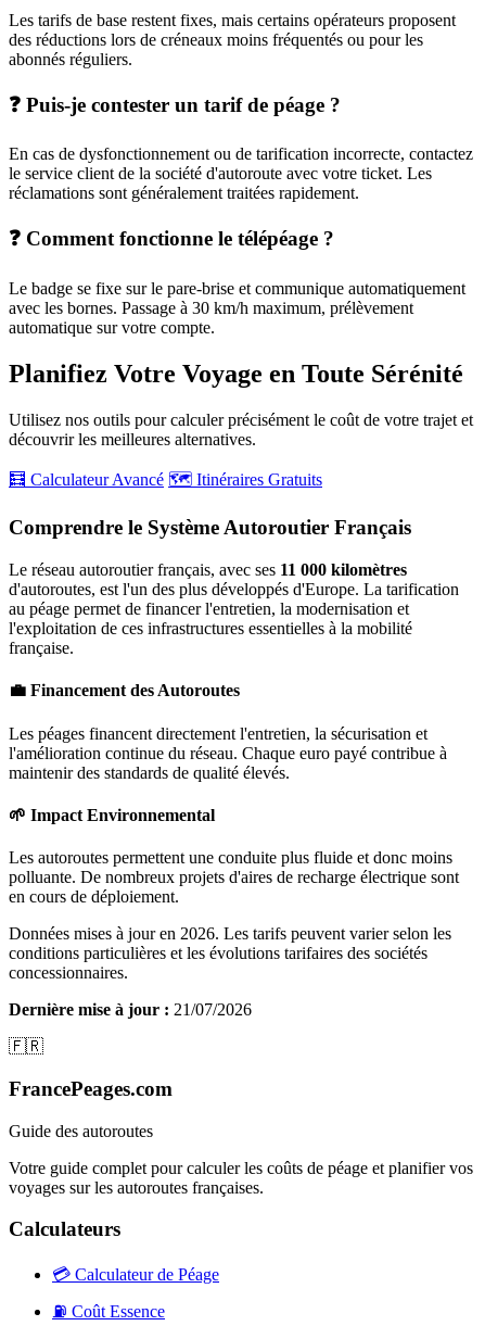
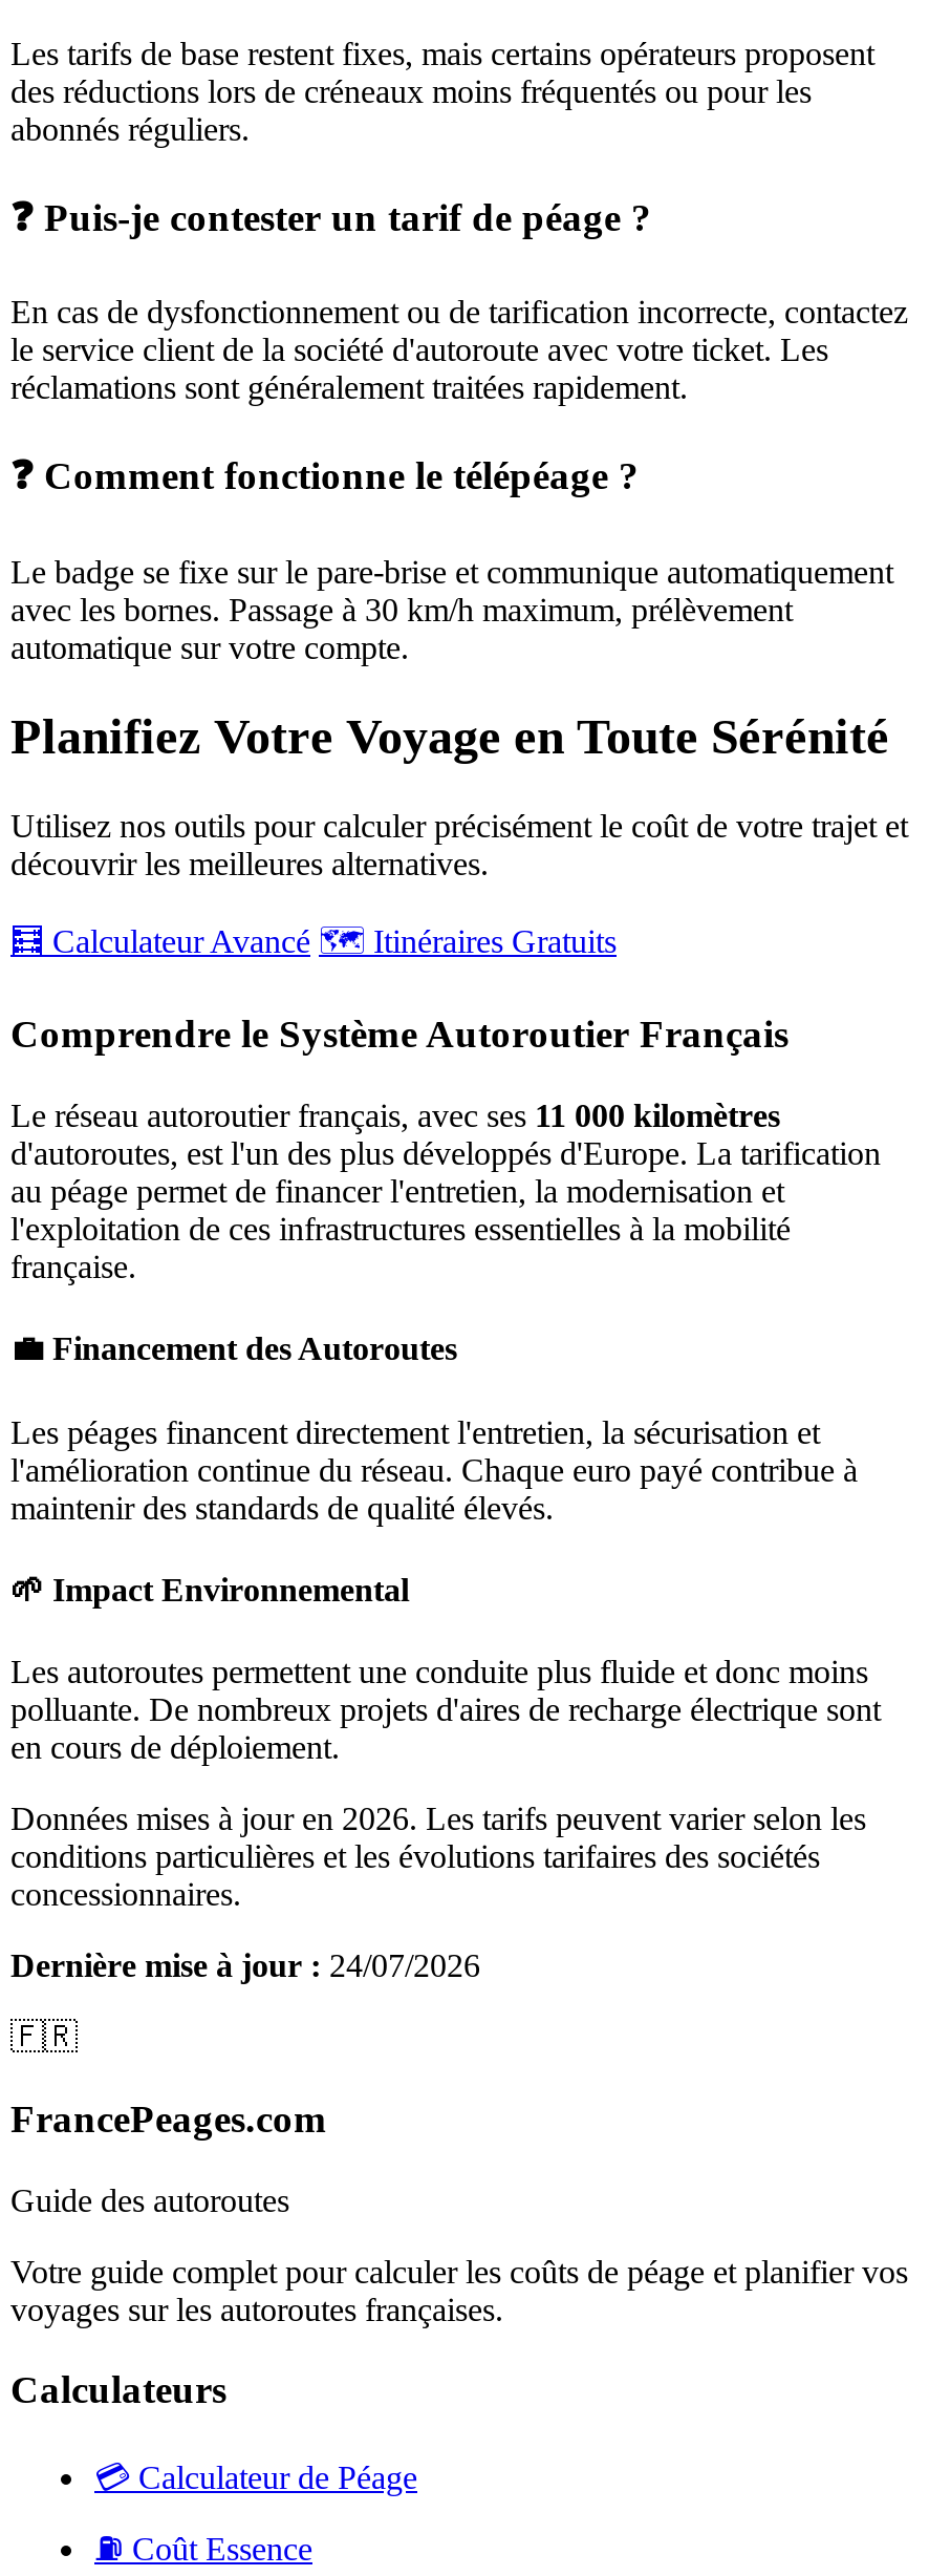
- Dernière mise à jour : 21/07/2026
+ Dernière mise à jour : 24/07/2026
